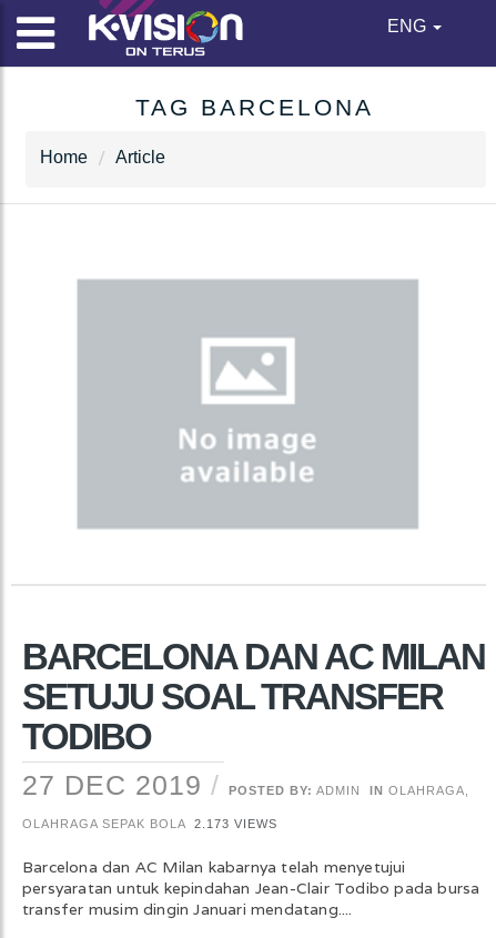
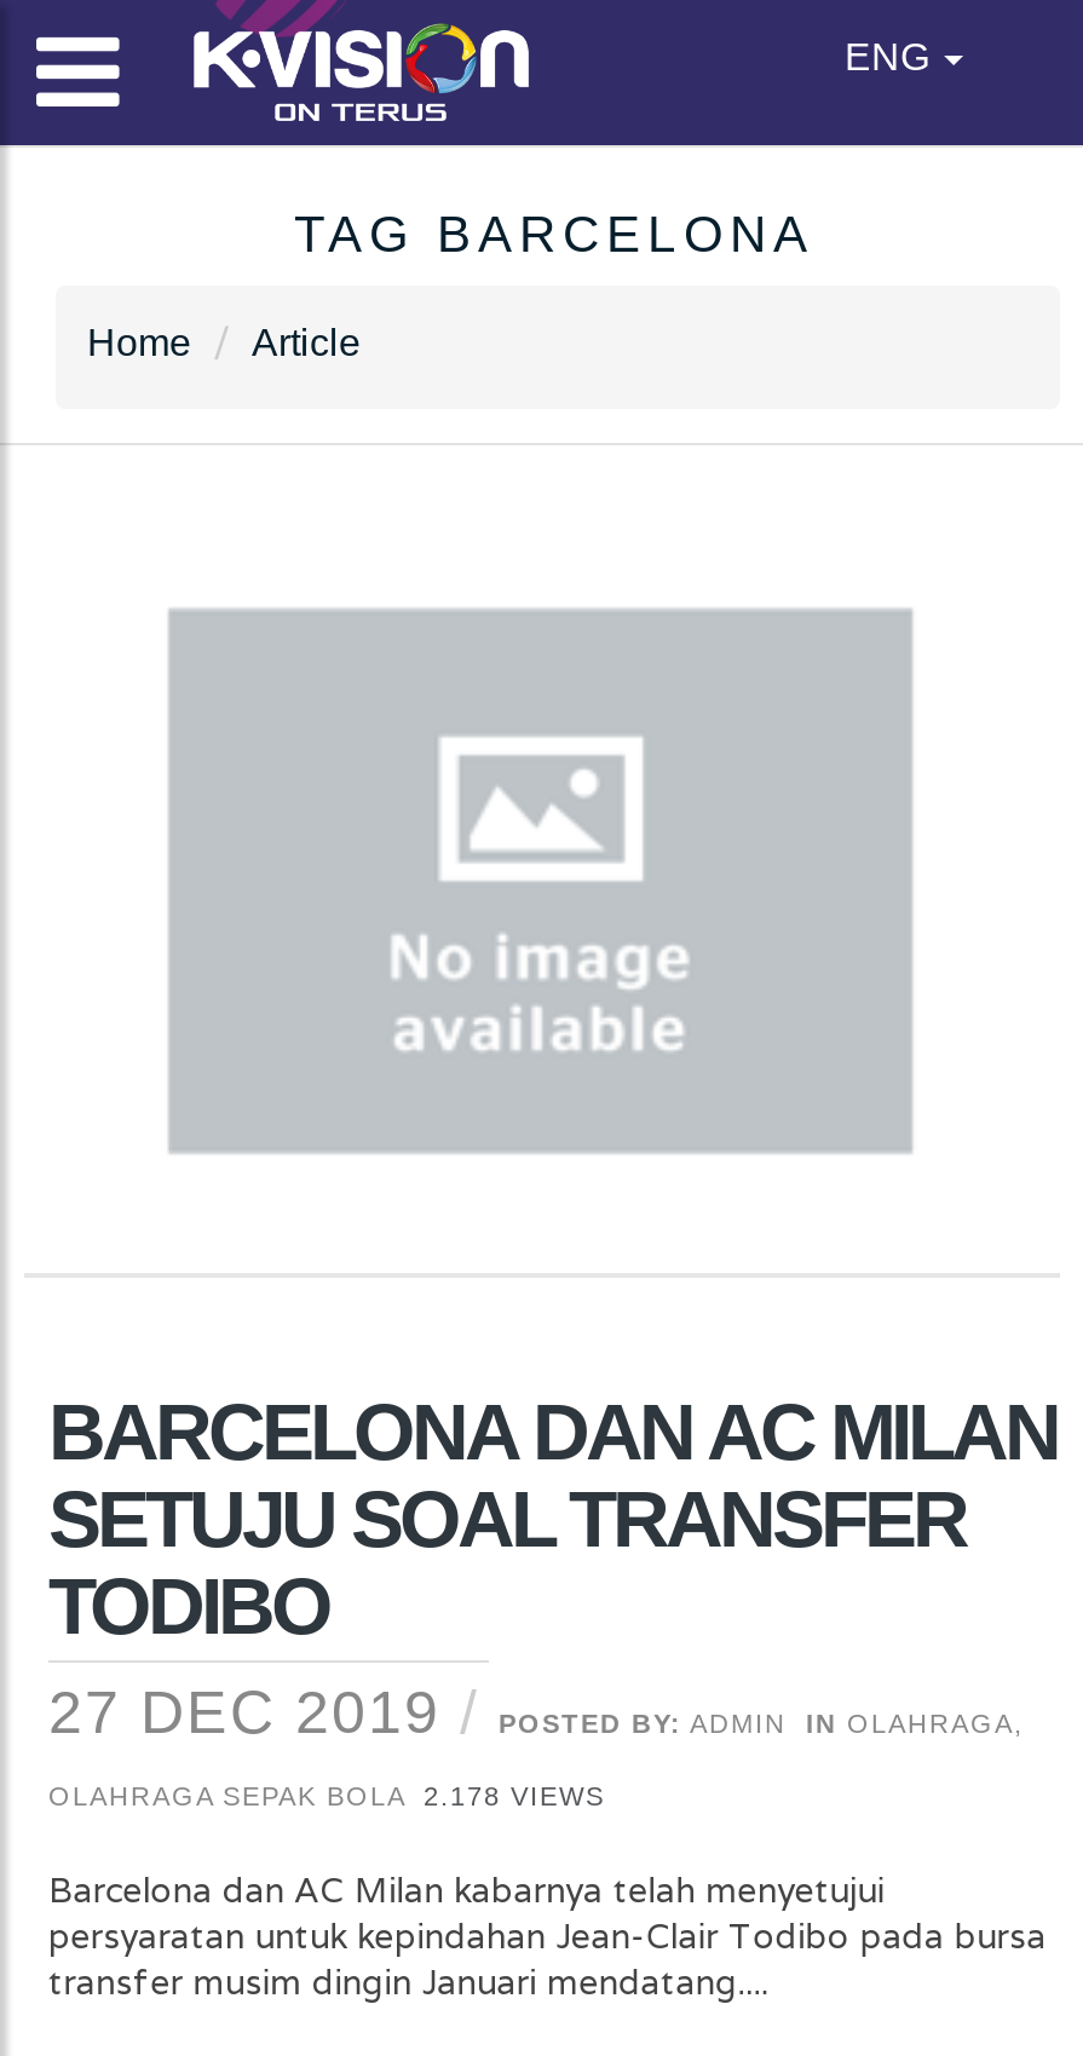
- OLAHRAGA SEPAK BOLA 2.173 VIEWS
+ OLAHRAGA SEPAK BOLA 2.178 VIEWS
